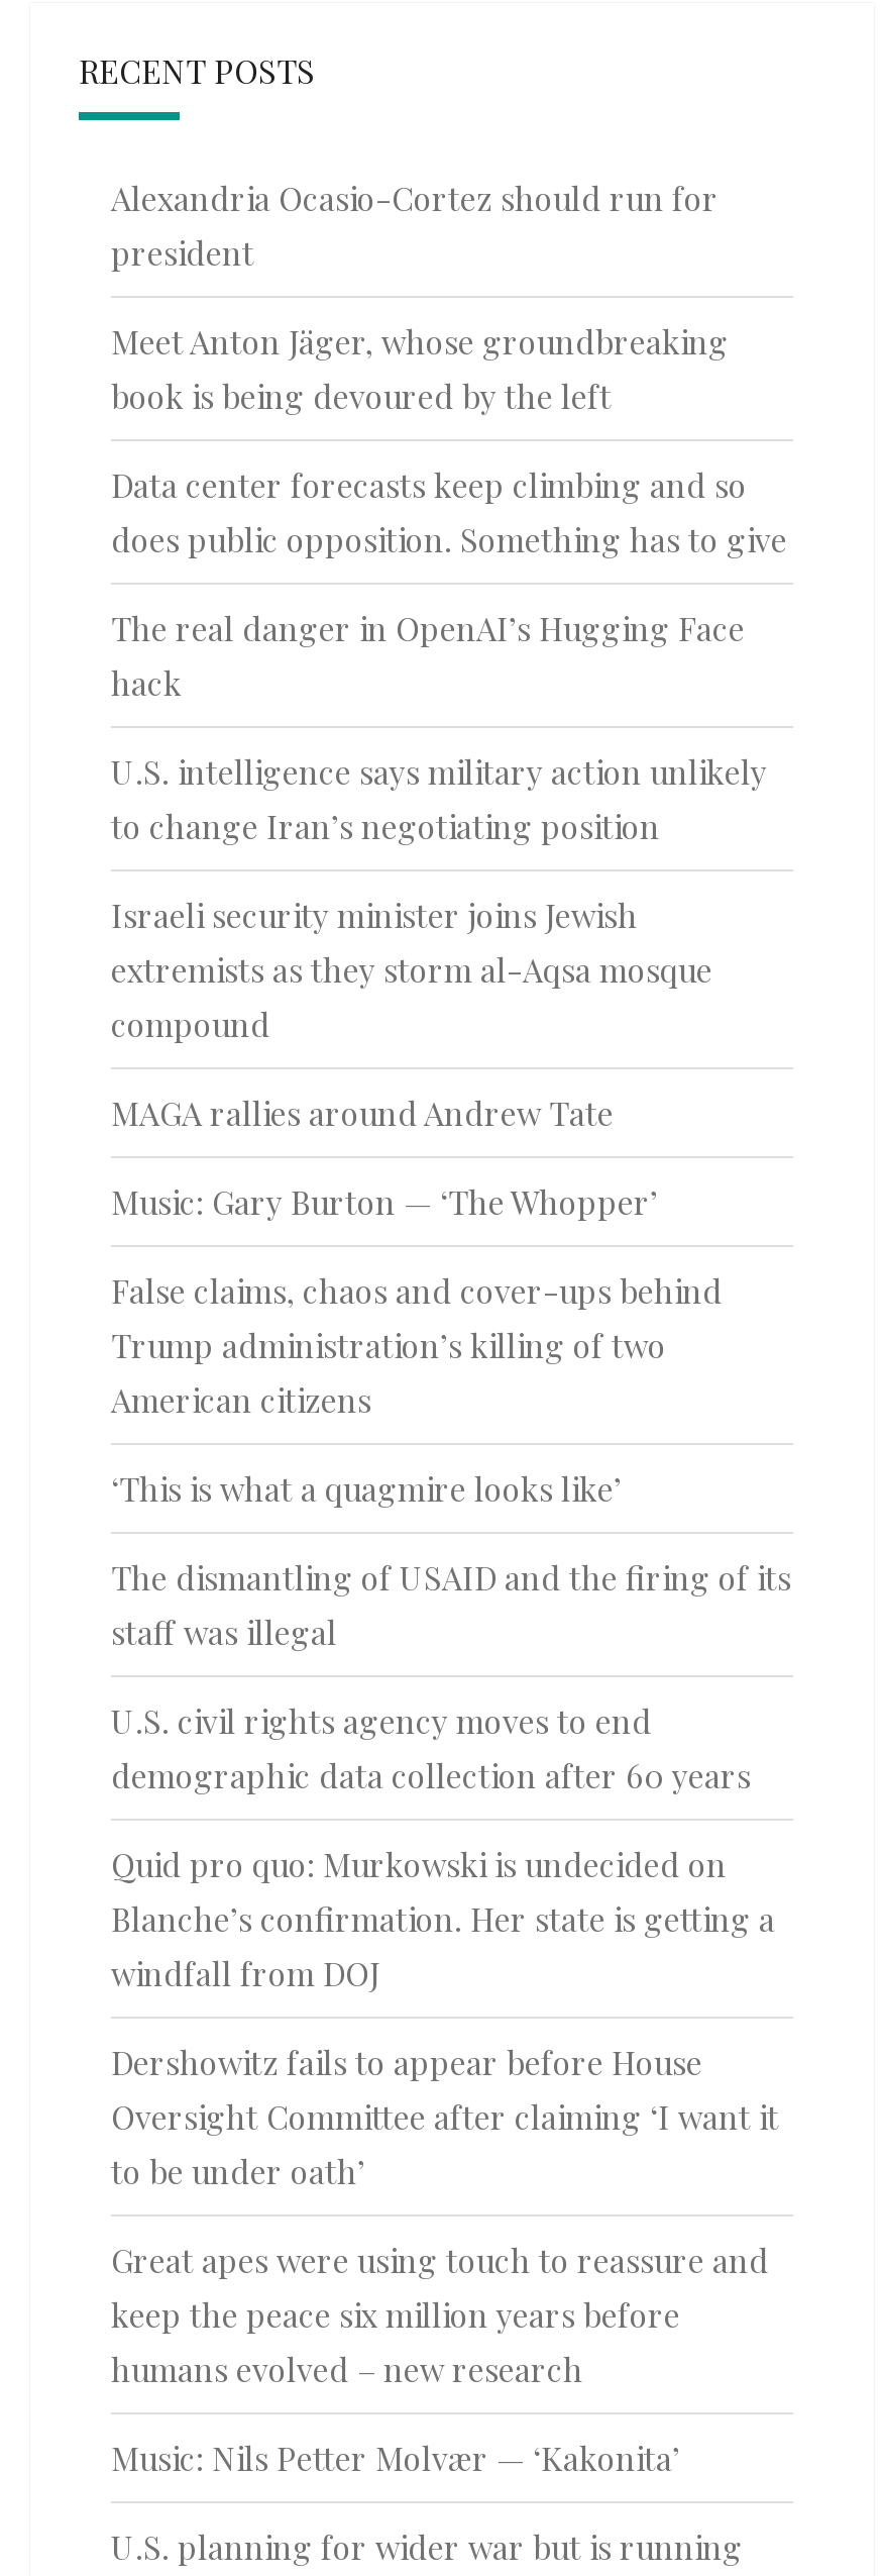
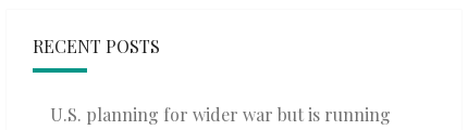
- Alexandria Ocasio-Cortez should run for
- president
- Meet Anton Jäger, whose groundbreaking
- book is being devoured by the left
- Data center forecasts keep climbing and so
- does public opposition. Something has to give
- The real danger in OpenAI’s Hugging Face
- hack
- U.S. intelligence says military action unlikely
- to change Iran’s negotiating position
- Israeli security minister joins Jewish
- extremists as they storm al-Aqsa mosque
- compound
- MAGA rallies around Andrew Tate
- Music: Gary Burton — ‘The Whopper’
- False claims, chaos and cover-ups behind
- Trump administration’s killing of two
- American citizens
- ‘This is what a quagmire looks like’
- The dismantling of USAID and the firing of its
- staff was illegal
- U.S. civil rights agency moves to end
- demographic data collection after 60 years
- Quid pro quo: Murkowski is undecided on
- Blanche’s confirmation. Her state is getting a
- windfall from DOJ
- Dershowitz fails to appear before House
- Oversight Committee after claiming ‘I want it
- to be under oath’
- Great apes were using touch to reassure and
- keep the peace six million years before
- humans evolved – new research
- Music: Nils Petter Molvær — ‘Kakonita’
